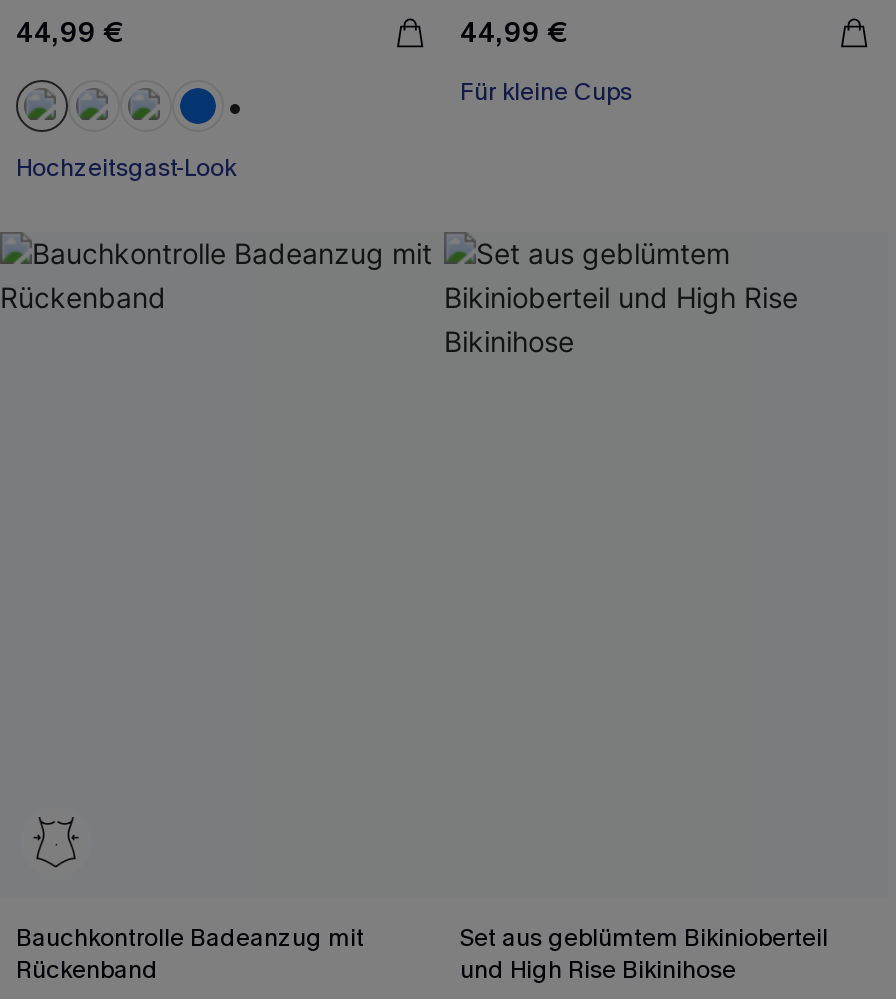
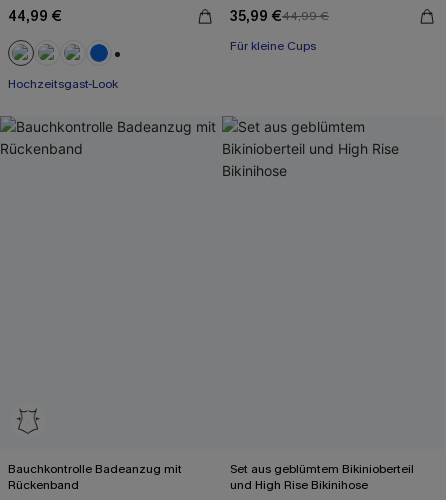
- 44,99 €
+ 35,99 €44,99 €
